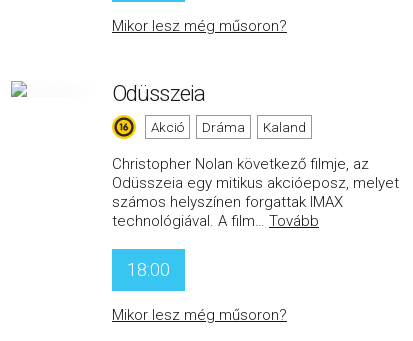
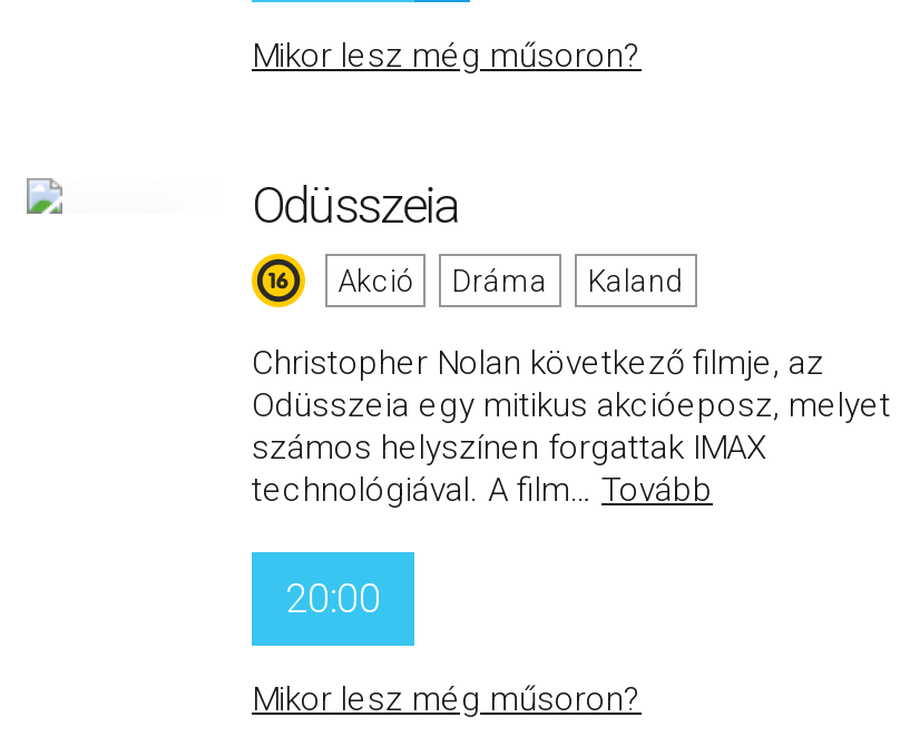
- 18:00
+ 20:00
